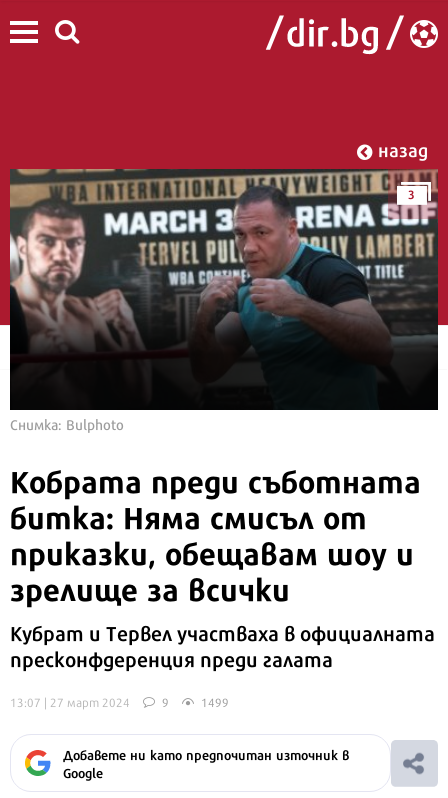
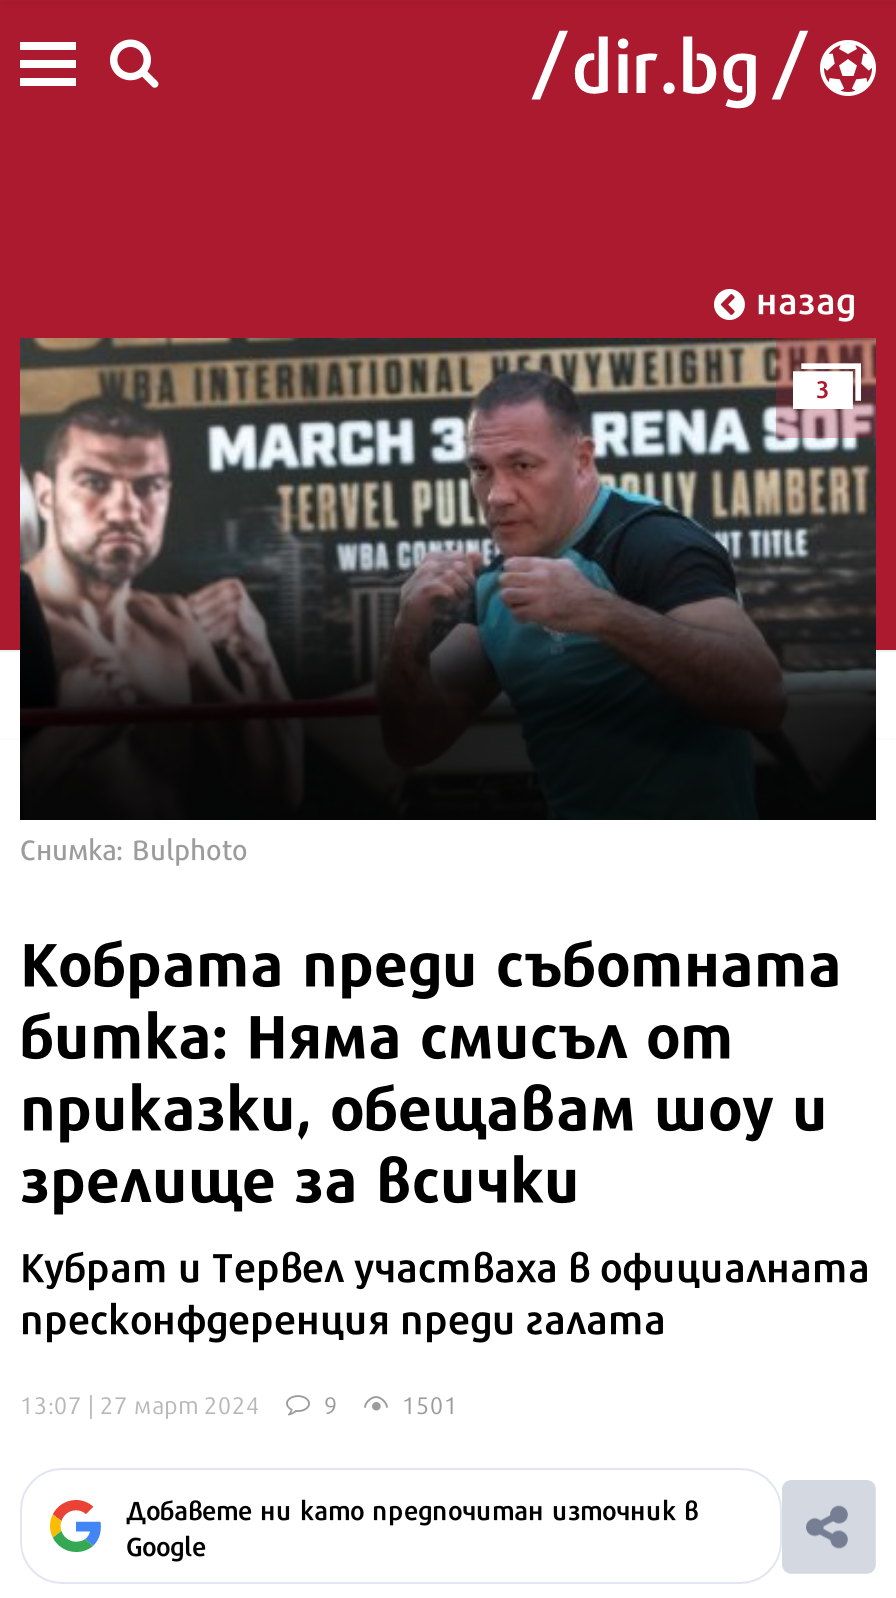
- 1499
+ 1501
